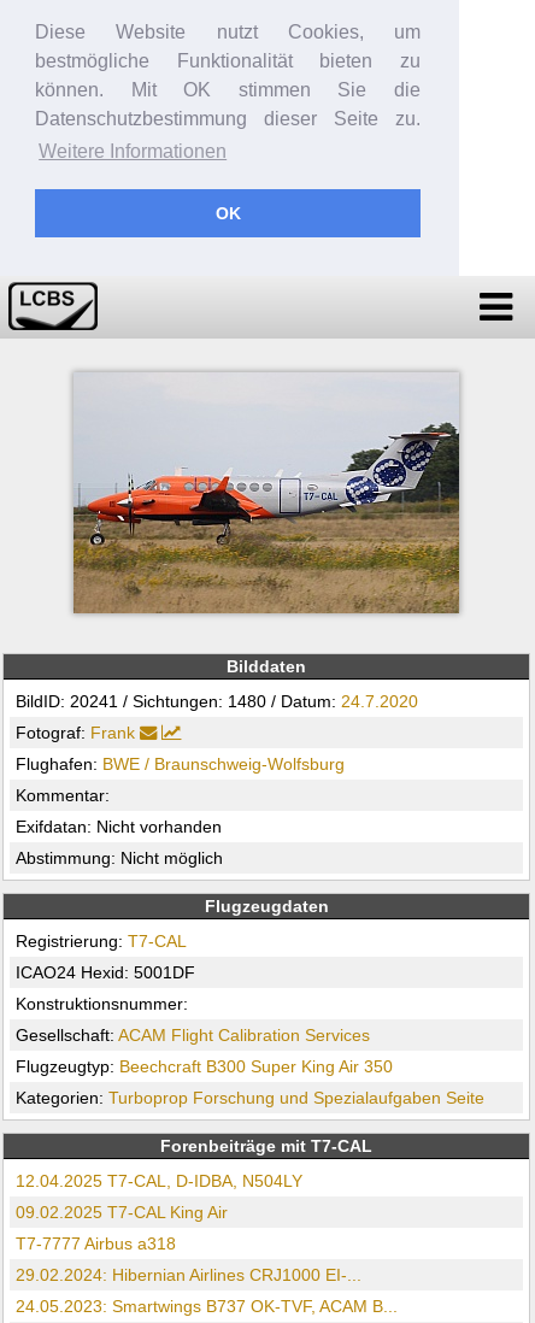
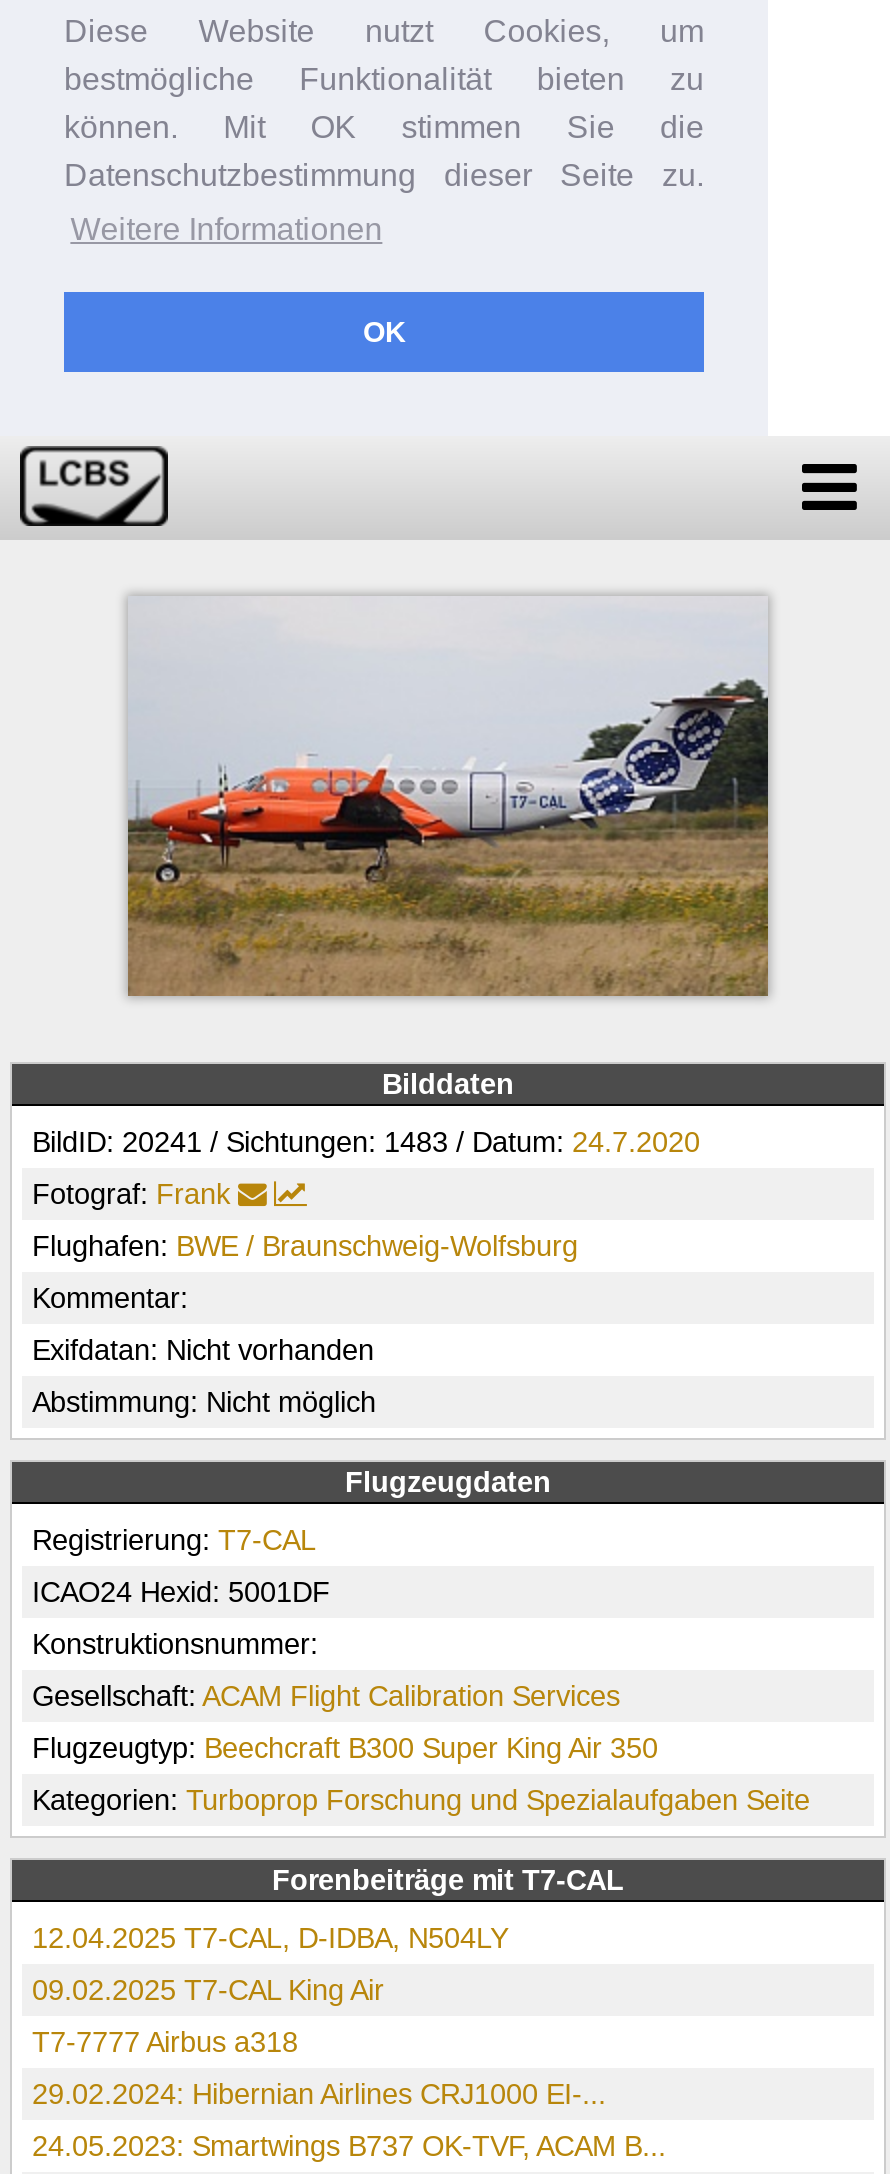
- BildID: 20241 / Sichtungen: 1480 / Datum: 24.7.2020
+ BildID: 20241 / Sichtungen: 1483 / Datum: 24.7.2020
